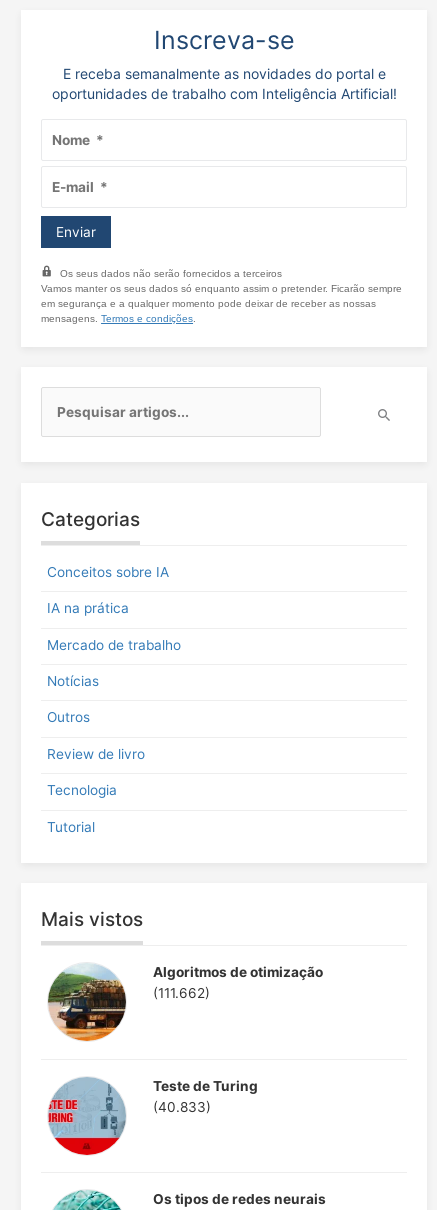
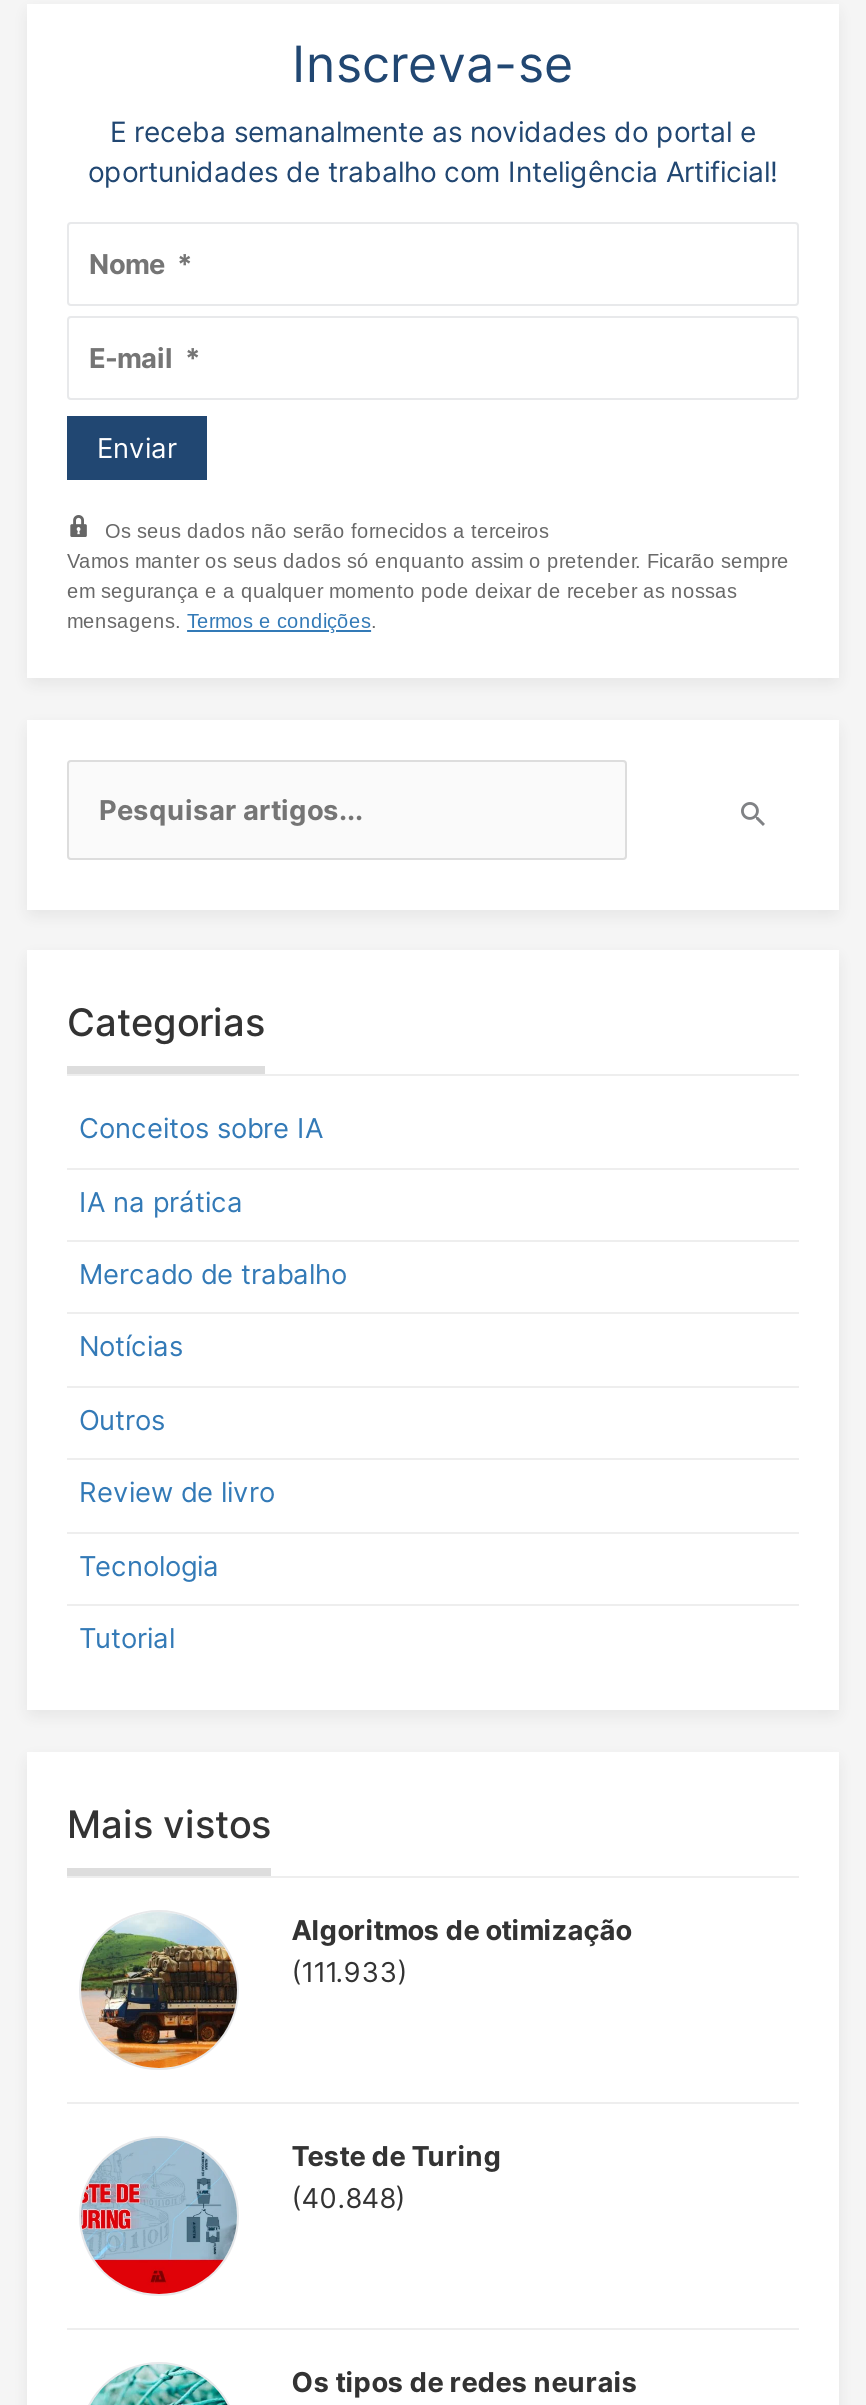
- (111.662)
+ (111.933)

- (40.833)
+ (40.848)
